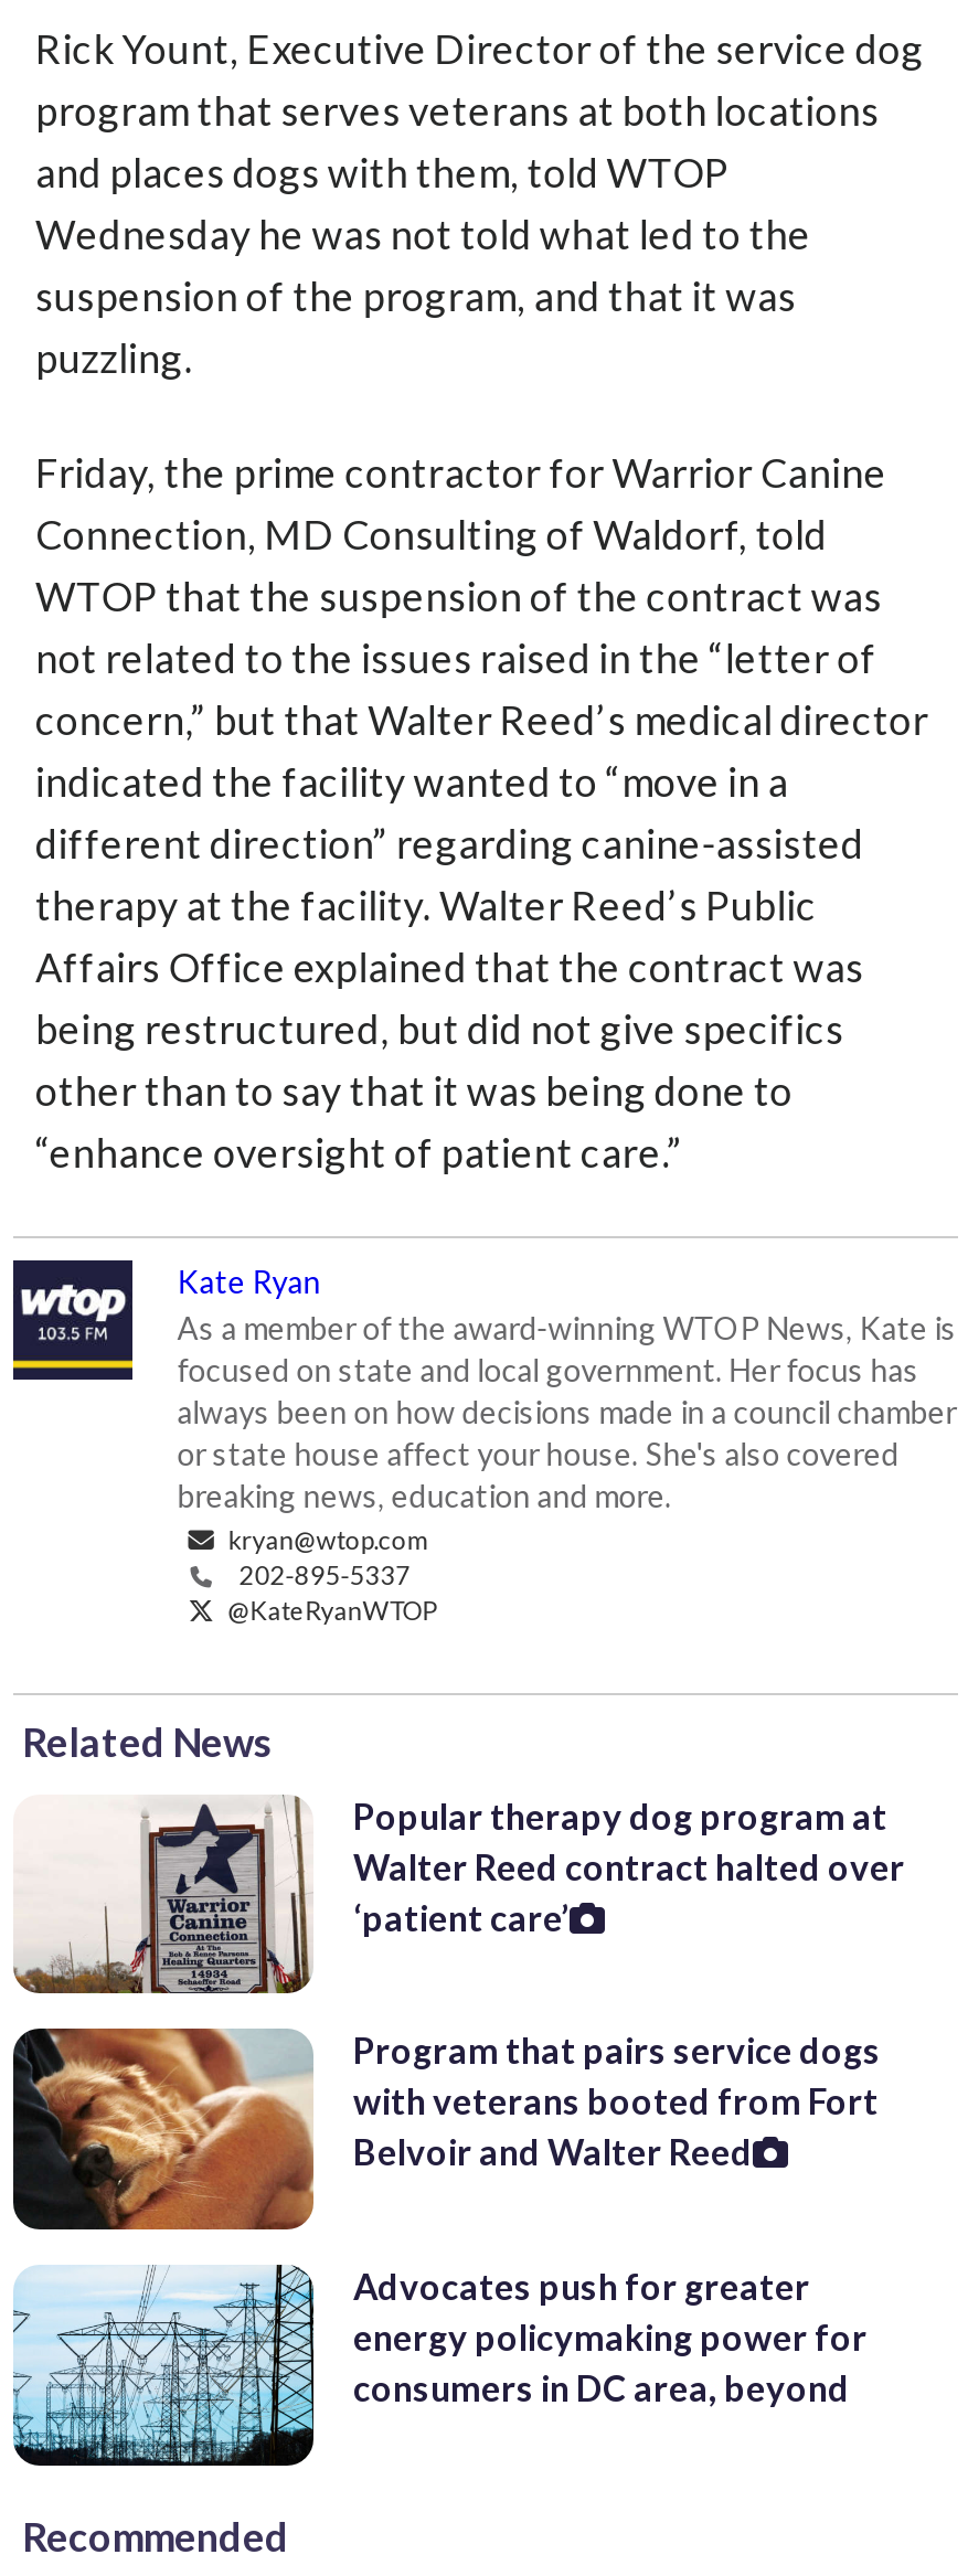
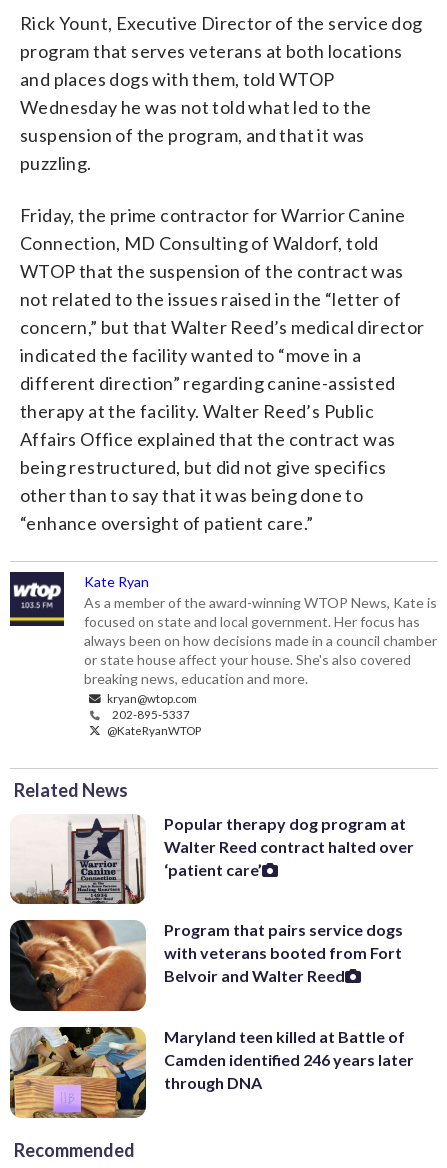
- [image]
- Advocates push for greater
- energy policymaking power for
- consumers in DC area, beyond
+ [image]
+ Maryland teen killed at Battle of
+ Camden identified 246 years later
+ through DNA
